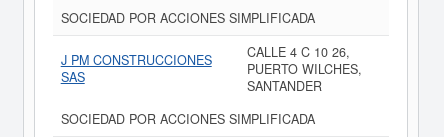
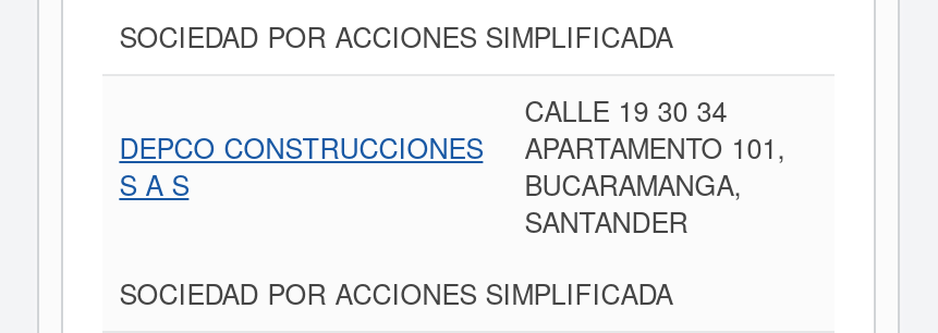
- CALLE 4 C 10 26,
- PUERTO WILCHES,
+ CALLE 19 30 34
+ APARTAMENTO 101,
+ BUCARAMANGA,

- J PM CONSTRUCCIONES
- SAS
+ DEPCO CONSTRUCCIONES
+ S A S
